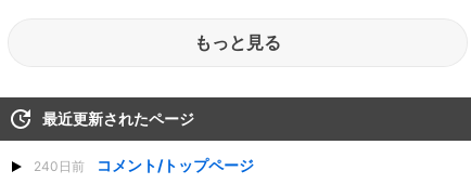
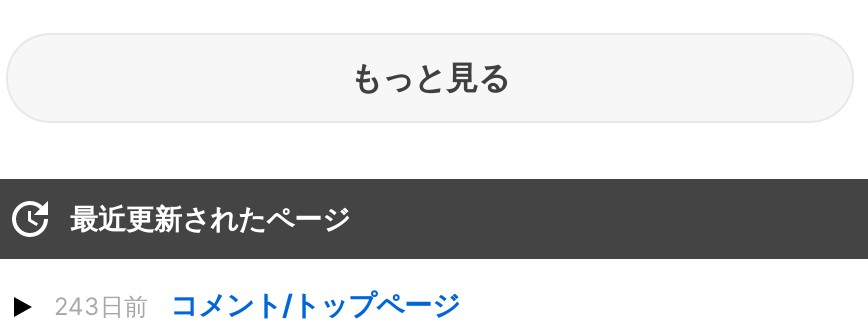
- 240日前 コメント/トップページ
+ 243日前 コメント/トップページ
